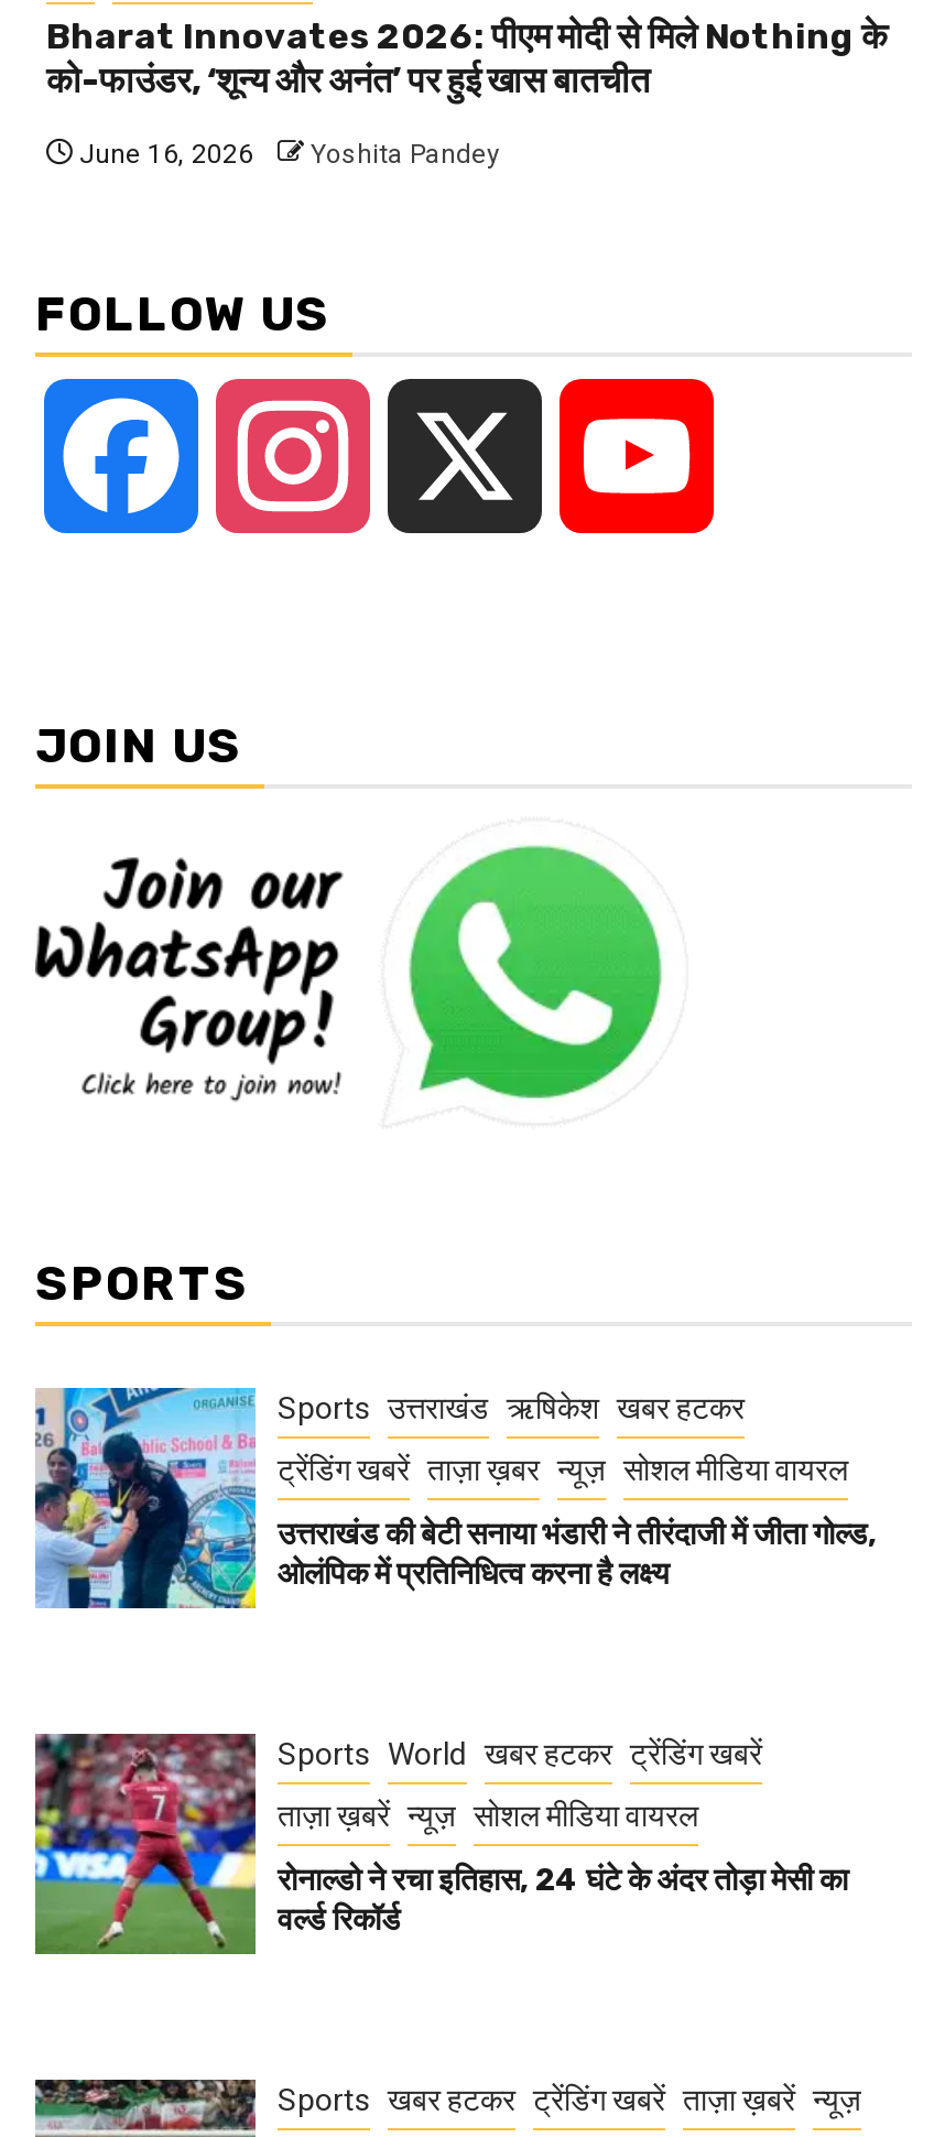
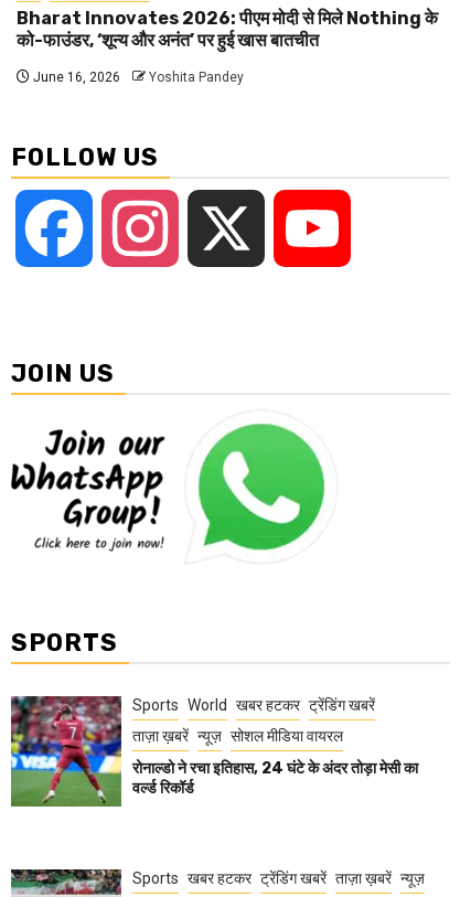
- [image]
- Sports उत्तराखंड ऋषिकेश खबर हटकर
- ट्रेंडिंग खबरें ताज़ा ख़बर न्यूज़ सोशल मीडिया वायरल
- उत्तराखंड की बेटी सनाया भंडारी ने तीरंदाजी में जीता गोल्ड,
- ओलंपिक में प्रतिनिधित्व करना है लक्ष्य
